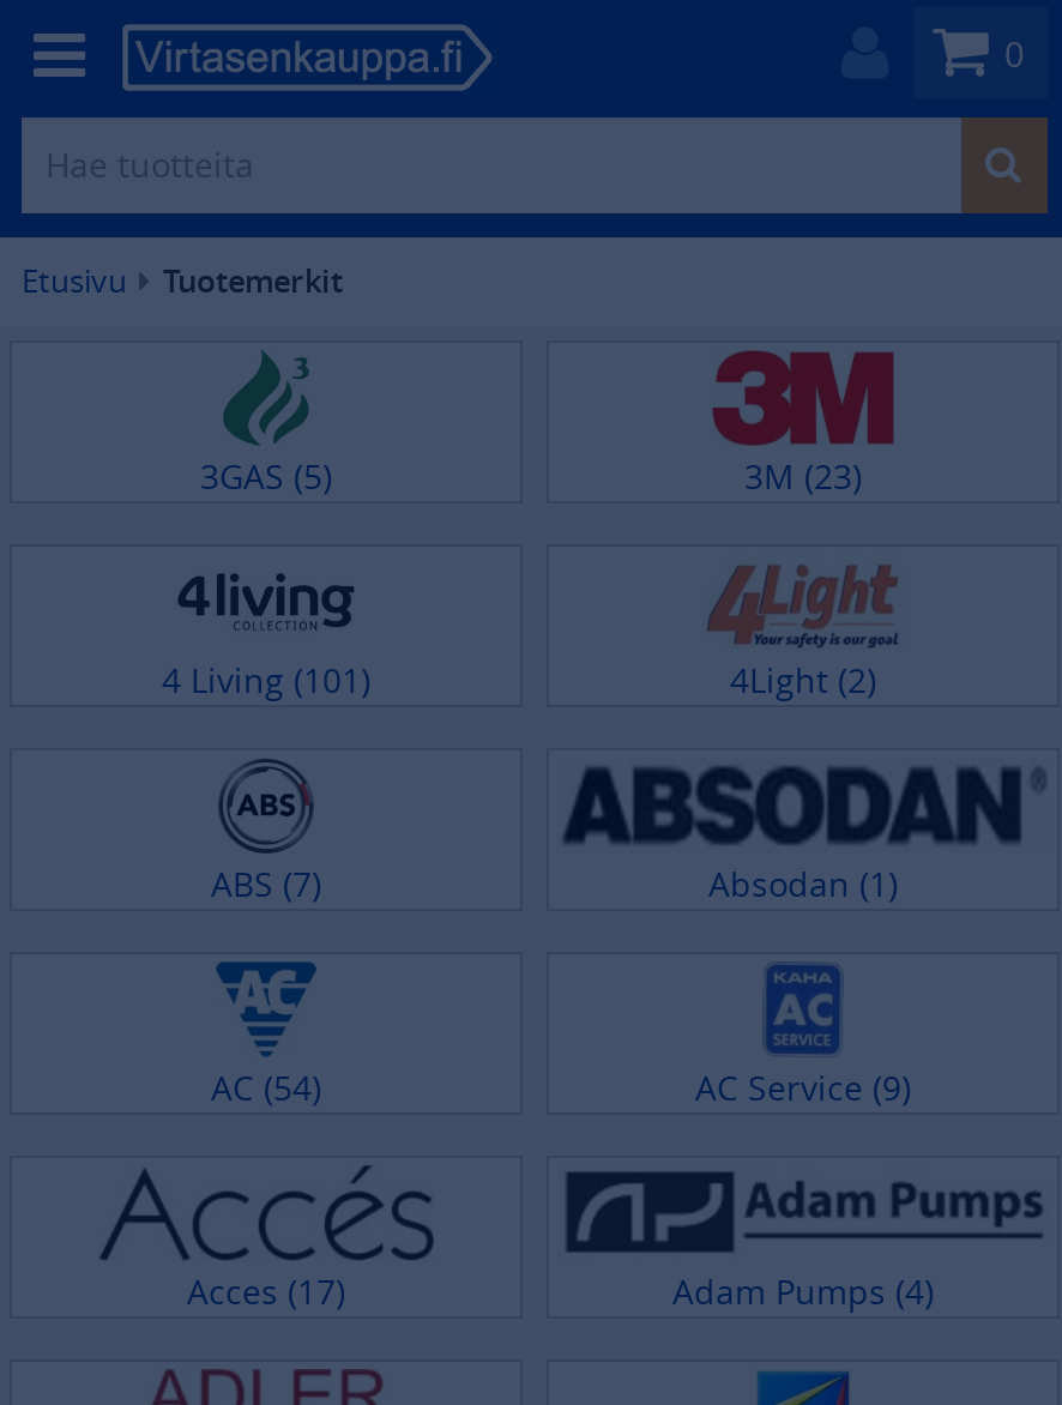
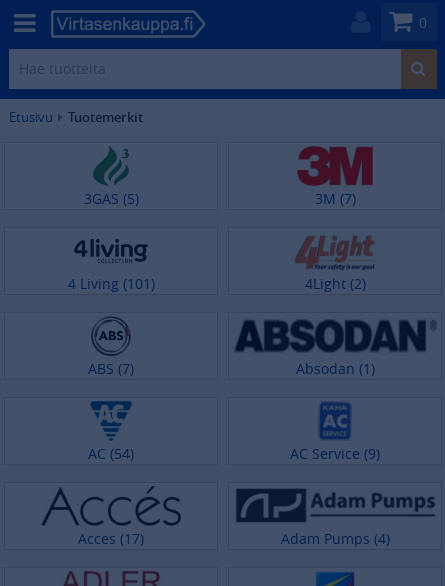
- 3M (23)
+ 3M (7)
